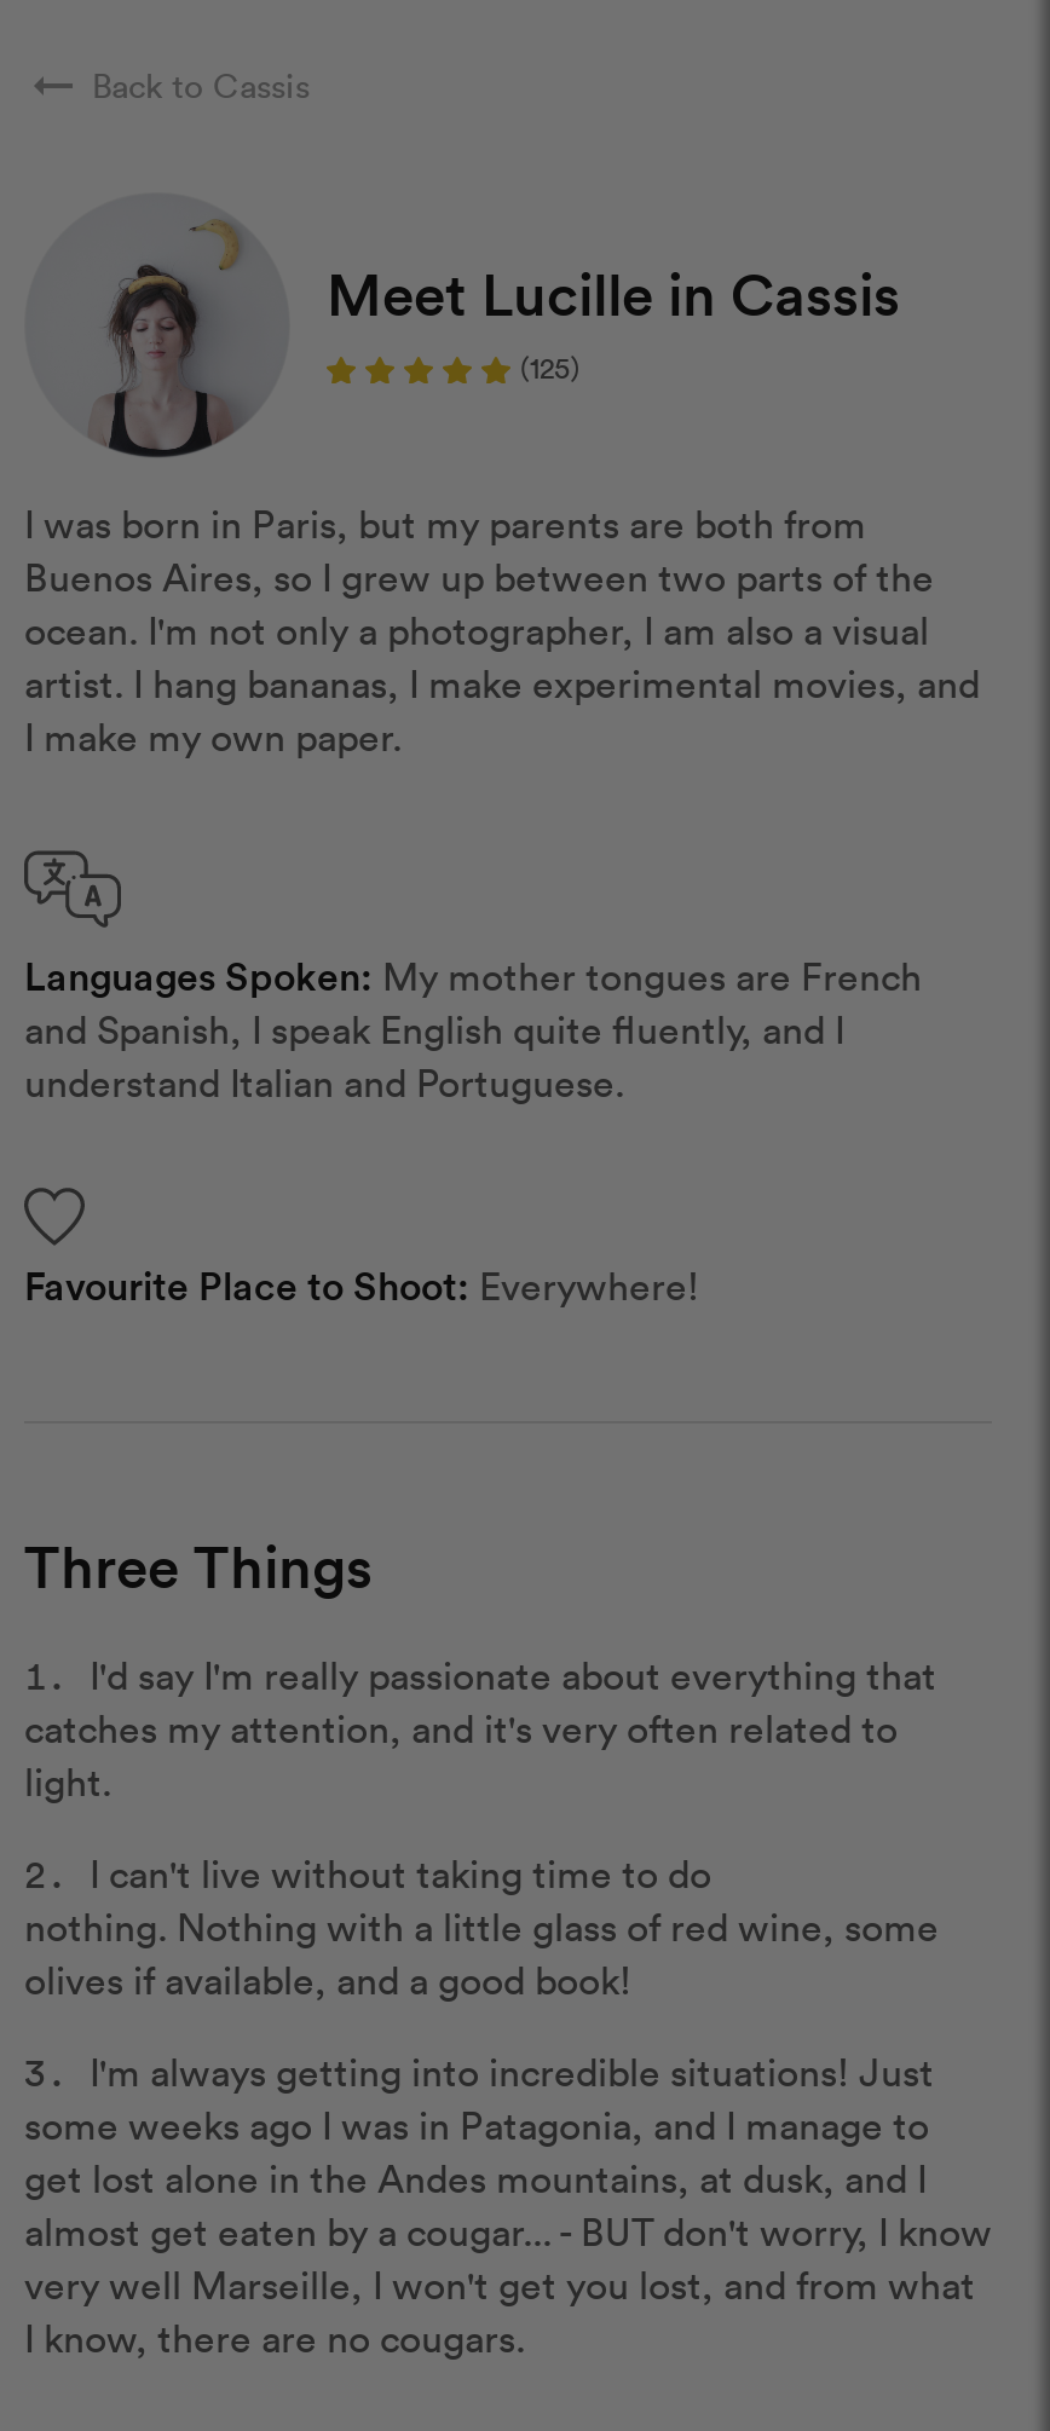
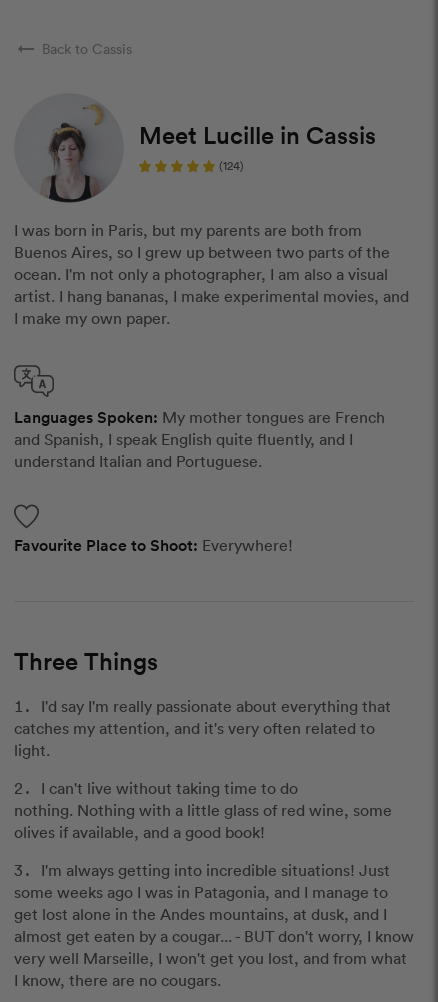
- (125)
+ (124)
